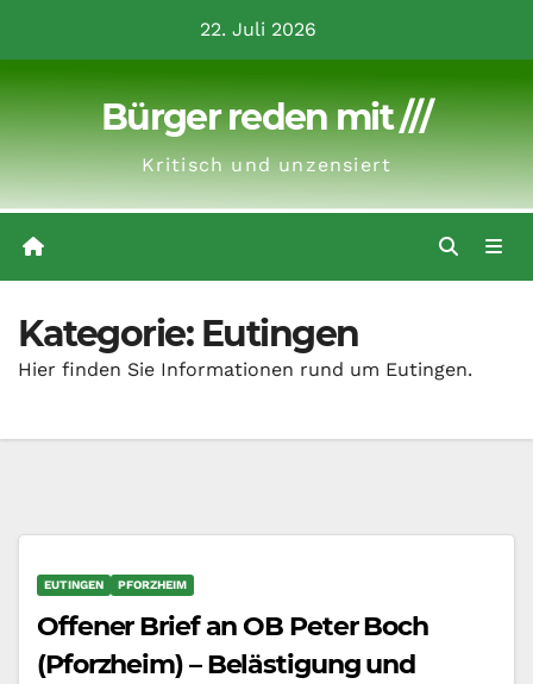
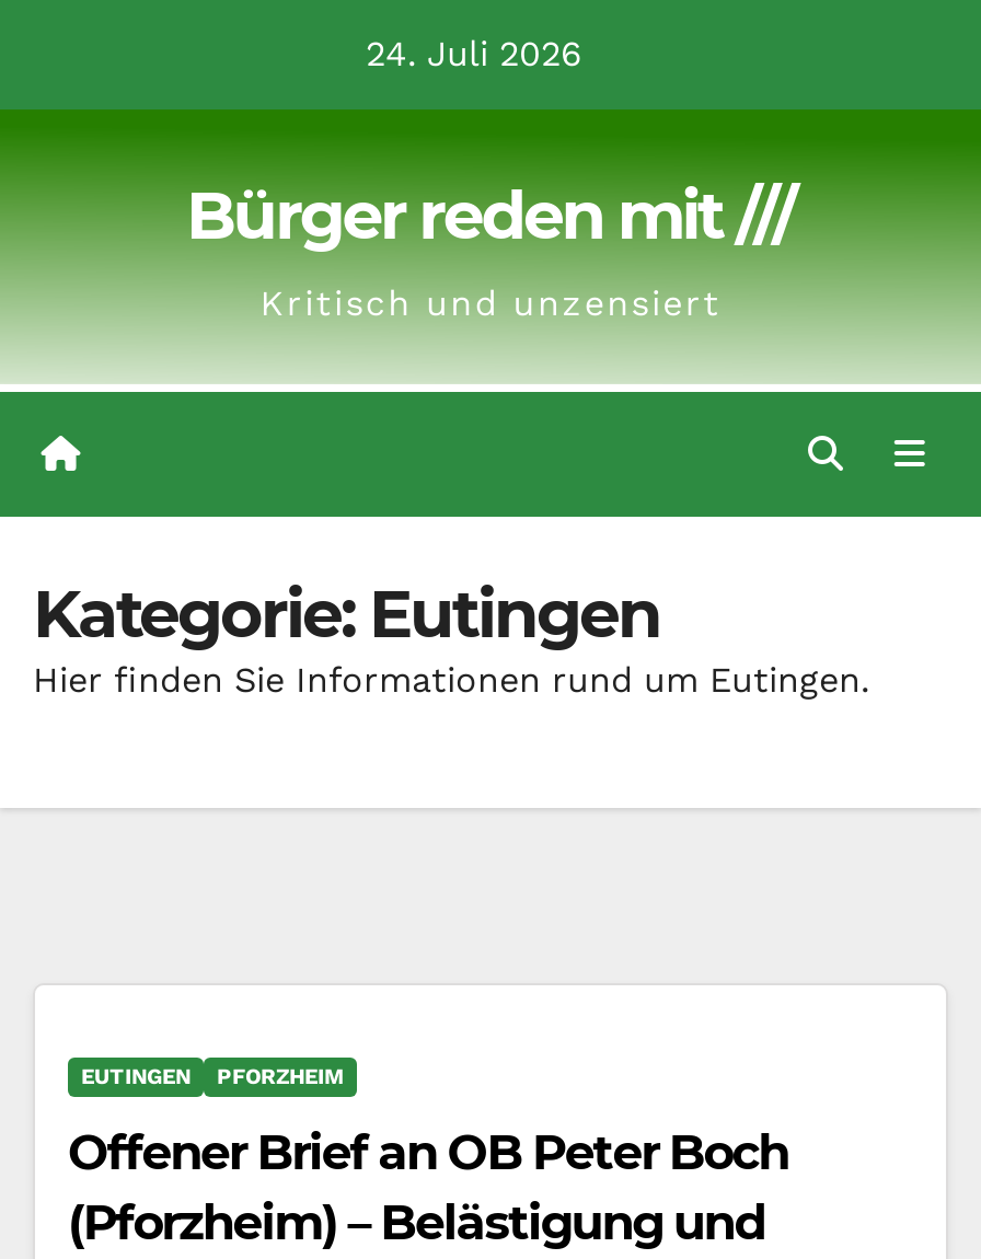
- 22. Juli 2026
+ 24. Juli 2026
